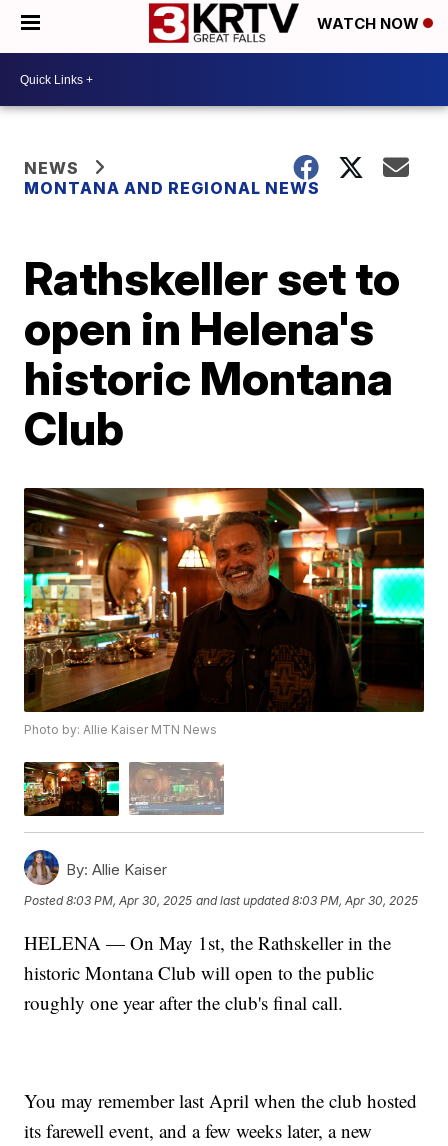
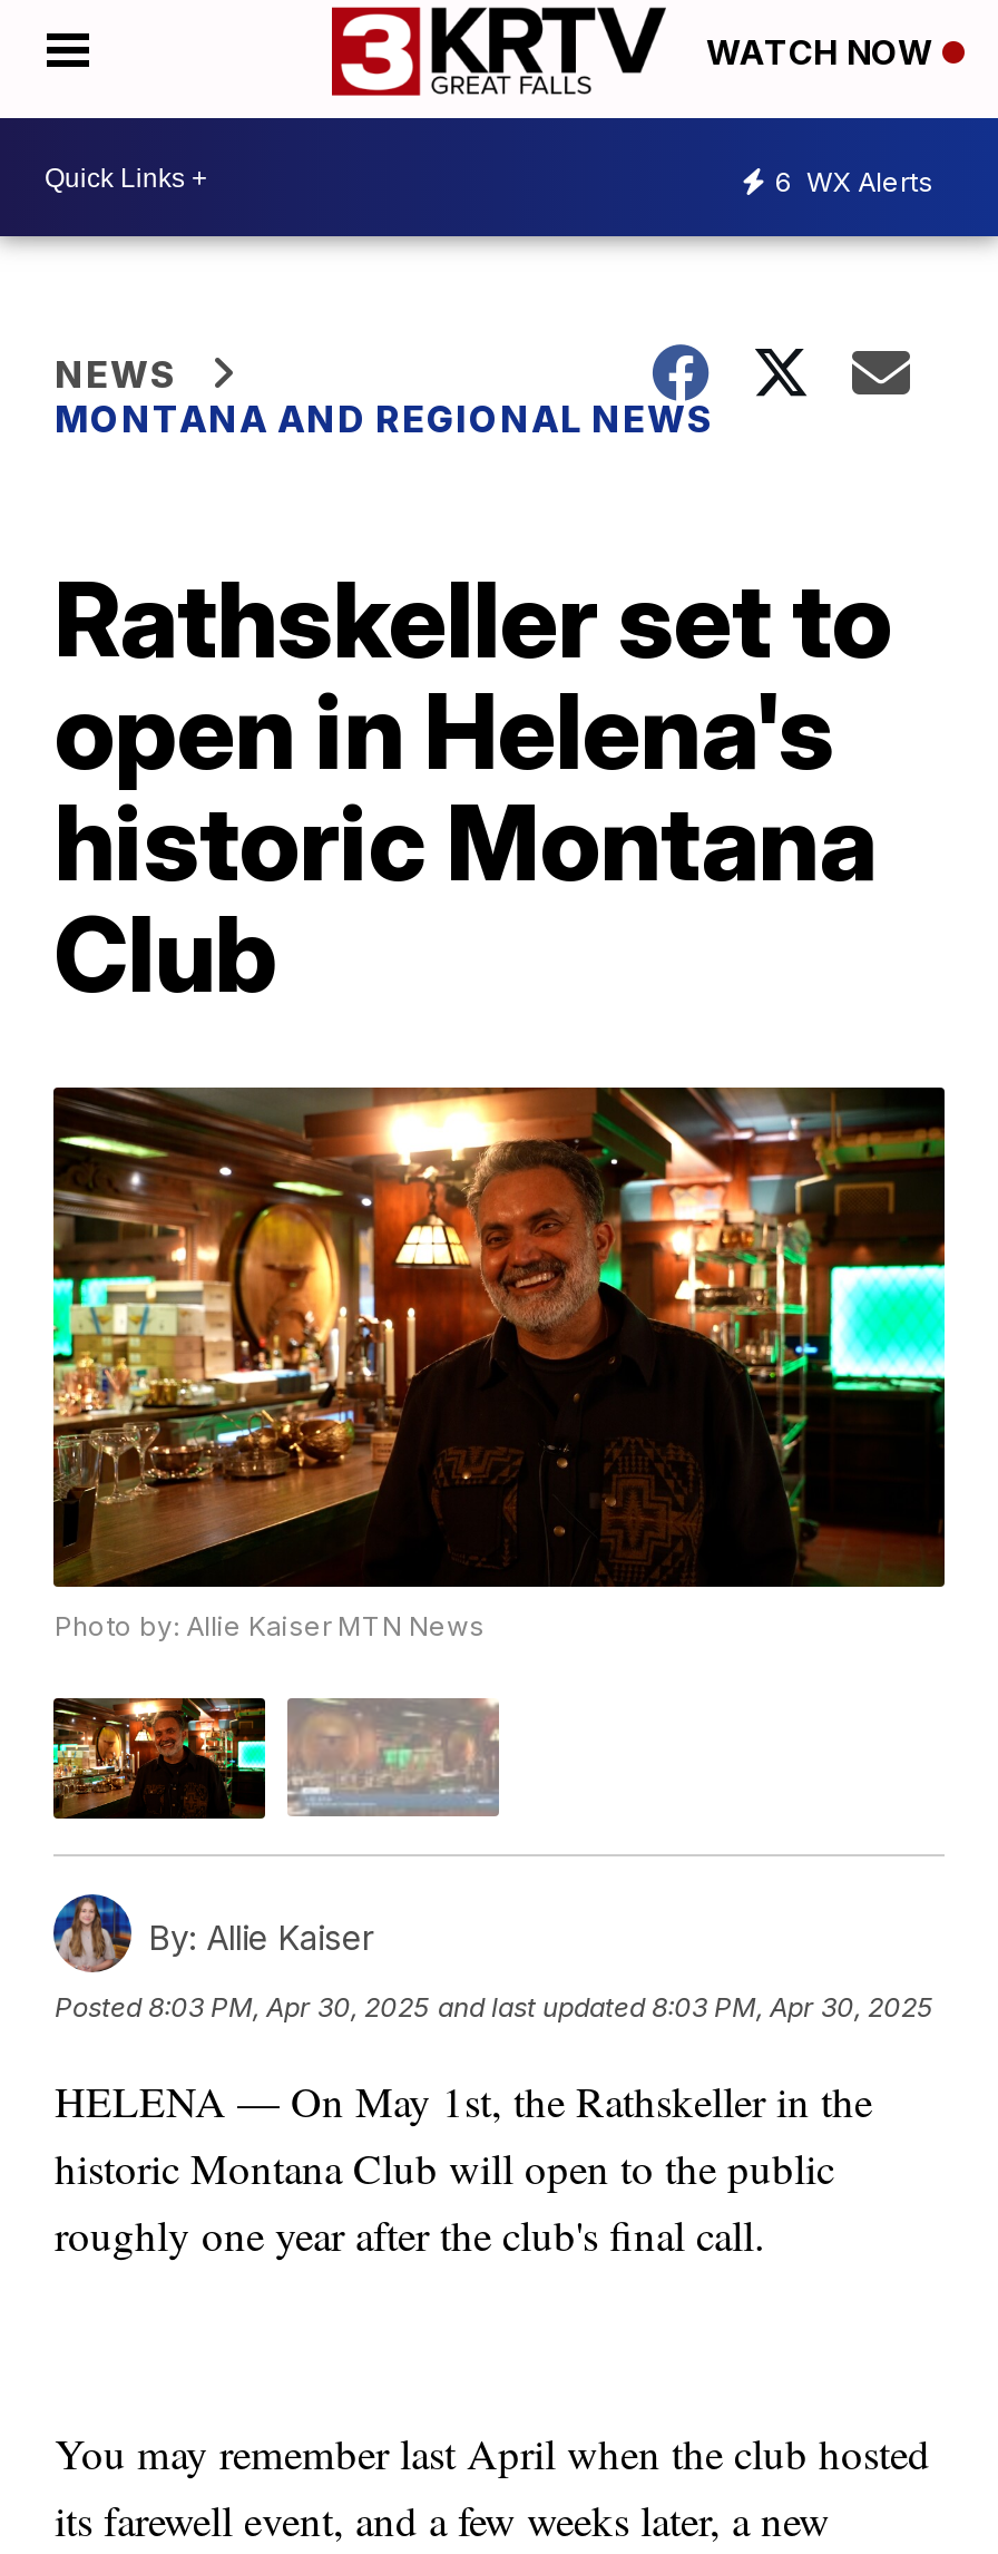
+ 6 WX Alerts
